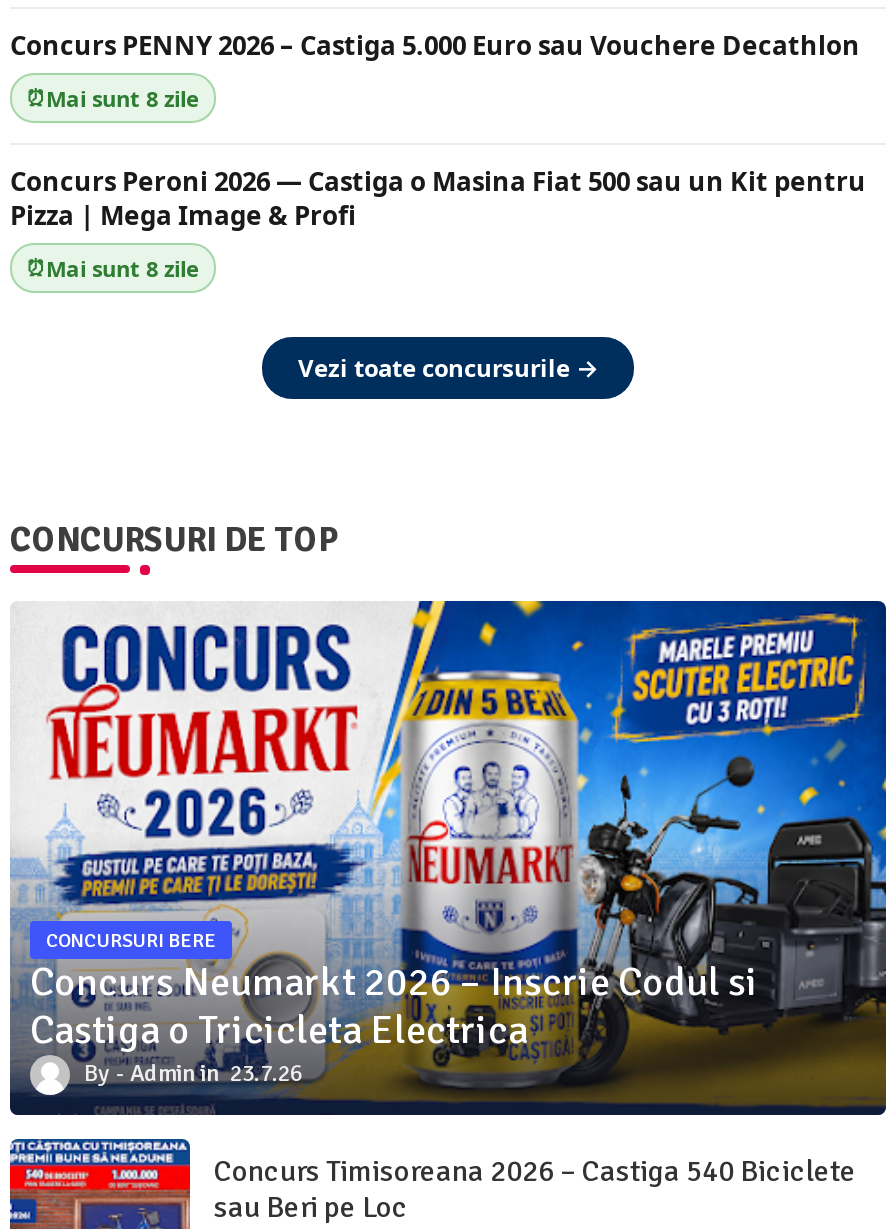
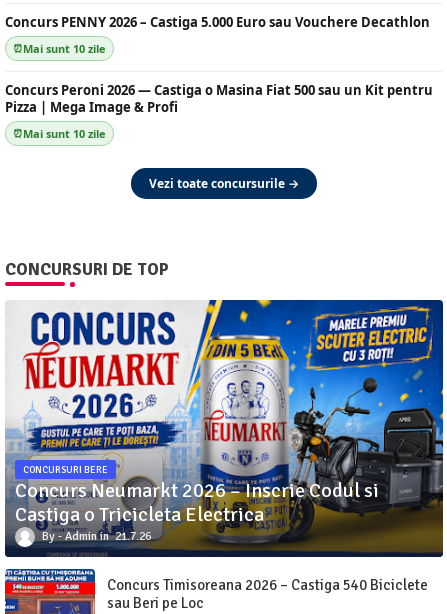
- Mai sunt 8 zile
+ Mai sunt 10 zile

- Mai sunt 8 zile
+ Mai sunt 10 zile

- Admin 23.7.26
+ Admin 21.7.26
